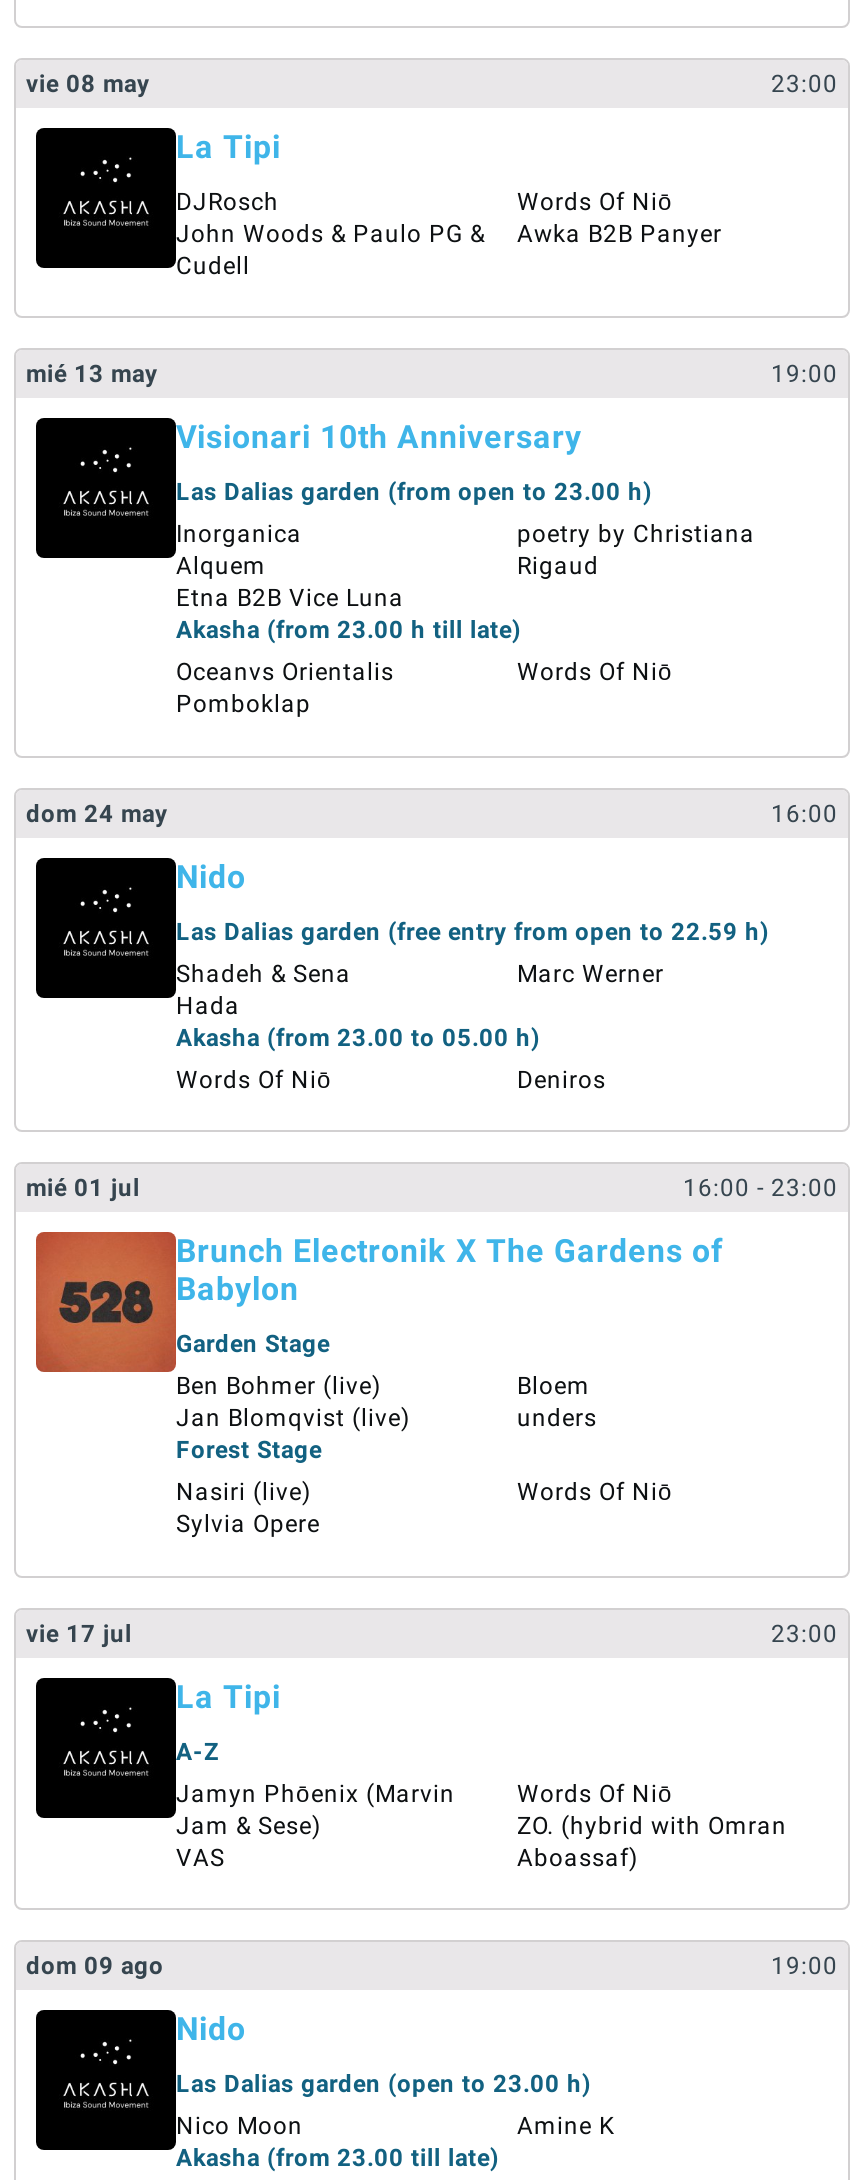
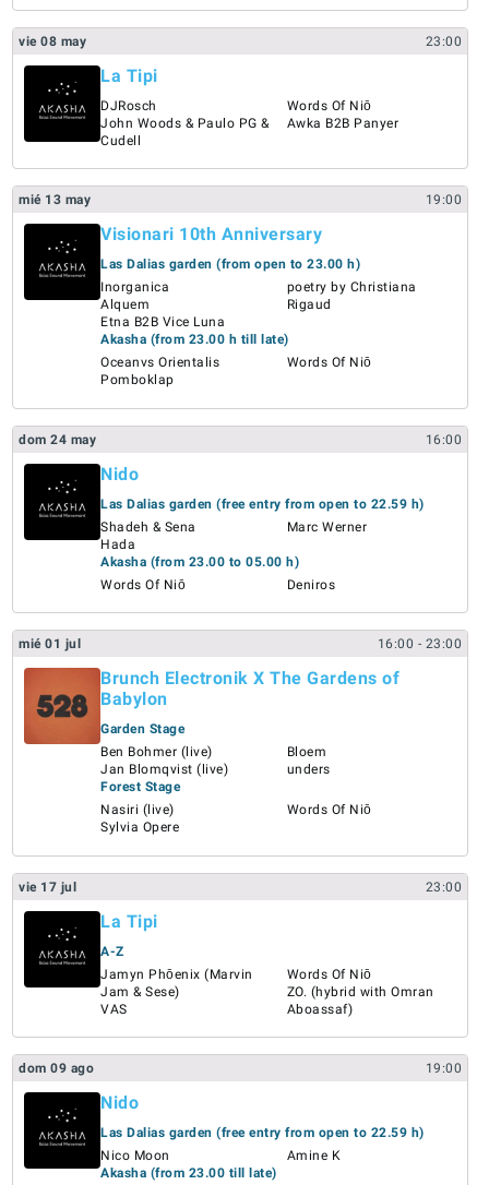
- Las Dalias garden (open to 23.00 h)
+ Las Dalias garden (free entry from open to 22.59 h)
